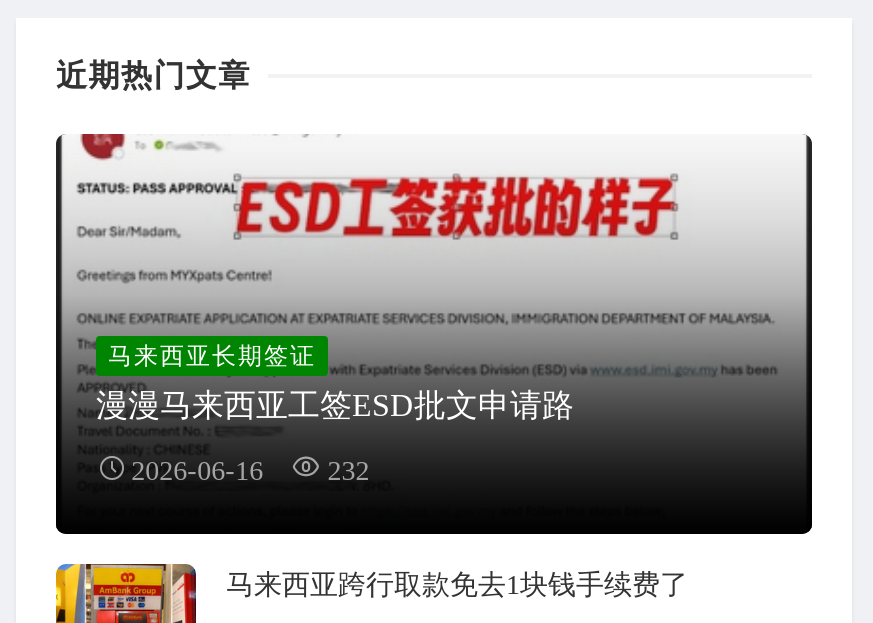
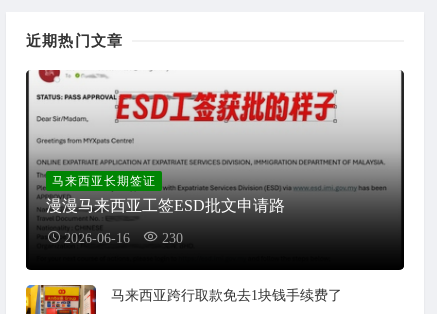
- 232
+ 230
